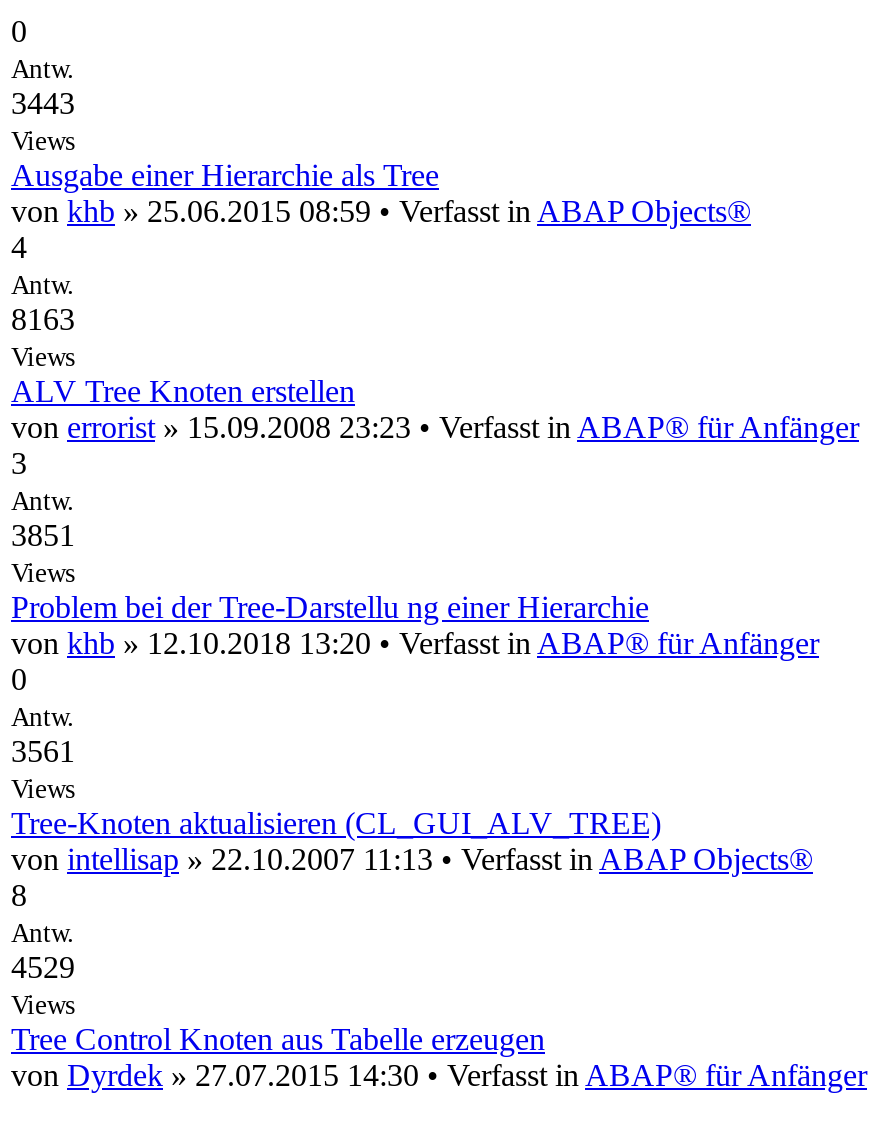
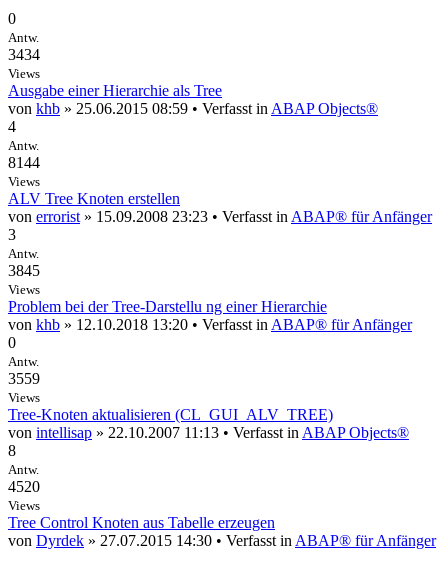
- 3443
+ 3434

- 8163
+ 8144

- 3851
+ 3845

- 3561
+ 3559

- 4529
+ 4520
